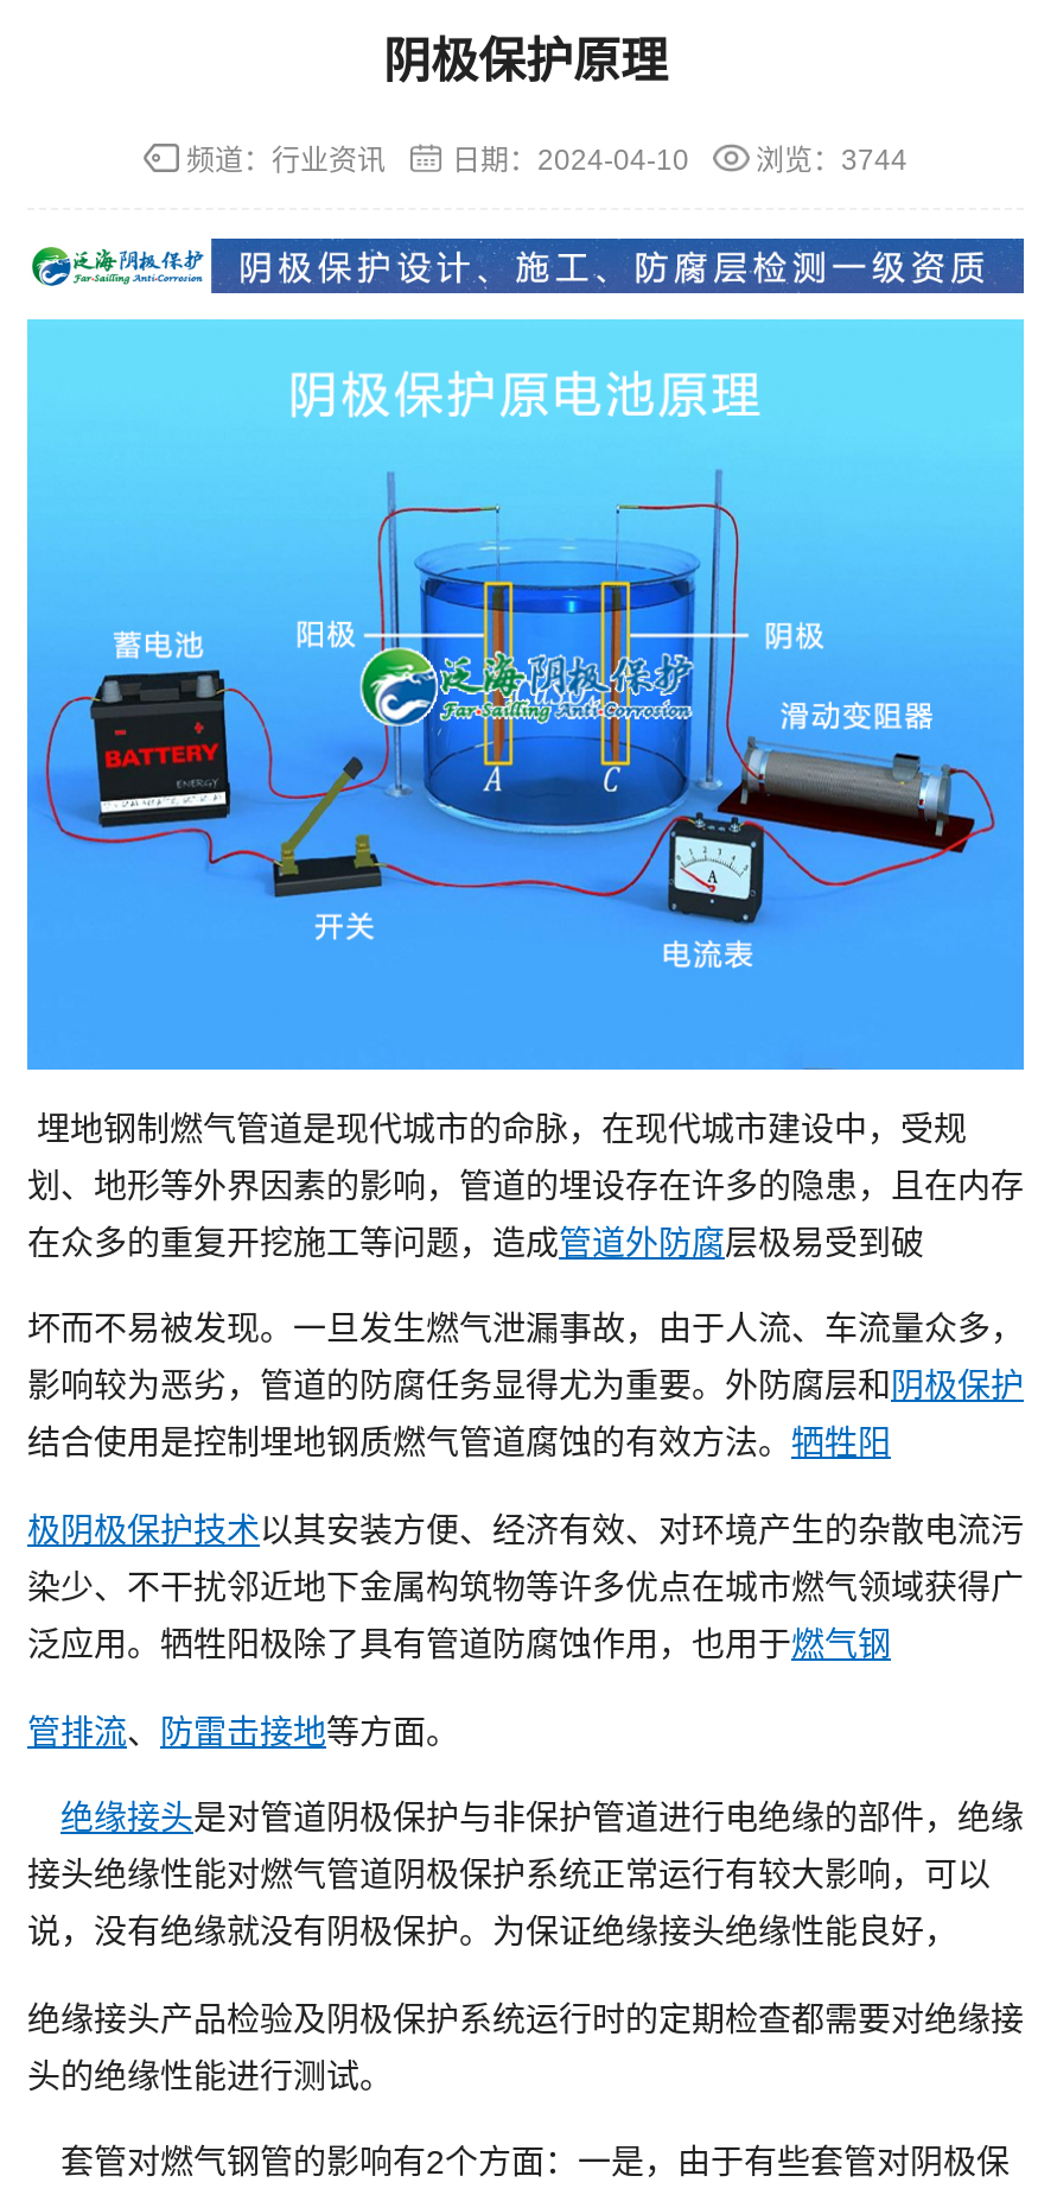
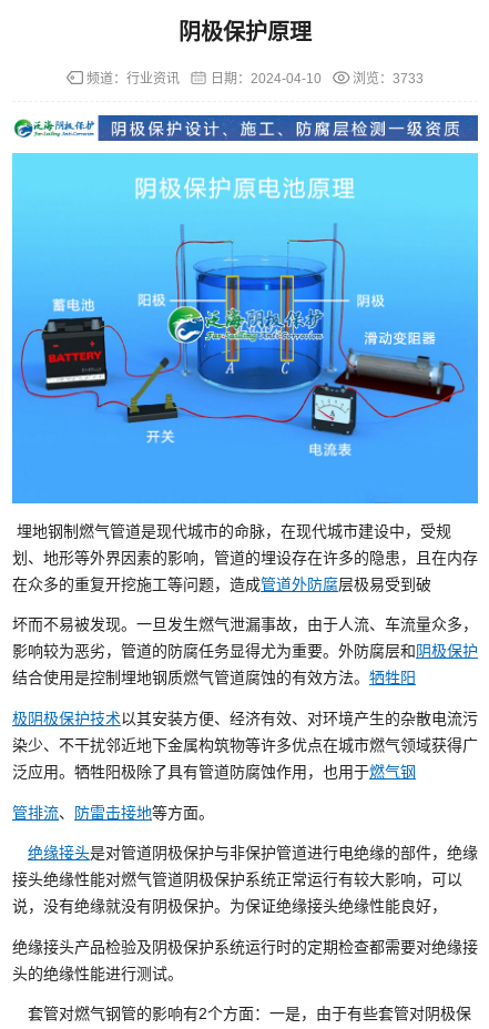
- 频道：行业资讯 日期：2024-04-10 浏览：3744
+ 频道：行业资讯 日期：2024-04-10 浏览：3733
